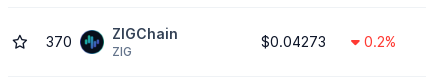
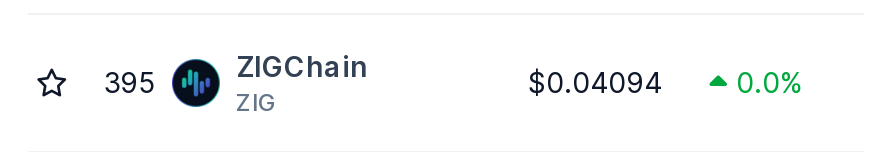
- 370
+ 395

- $0.04273
+ $0.04094

- 0.2%
+ 0.0%
